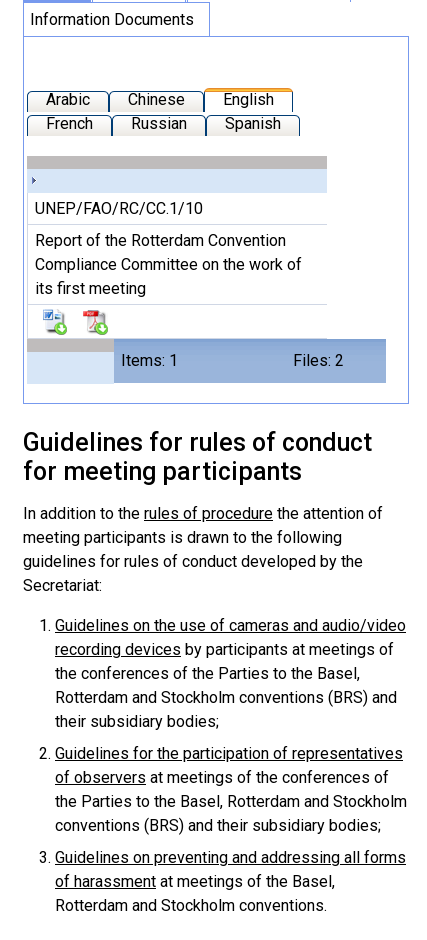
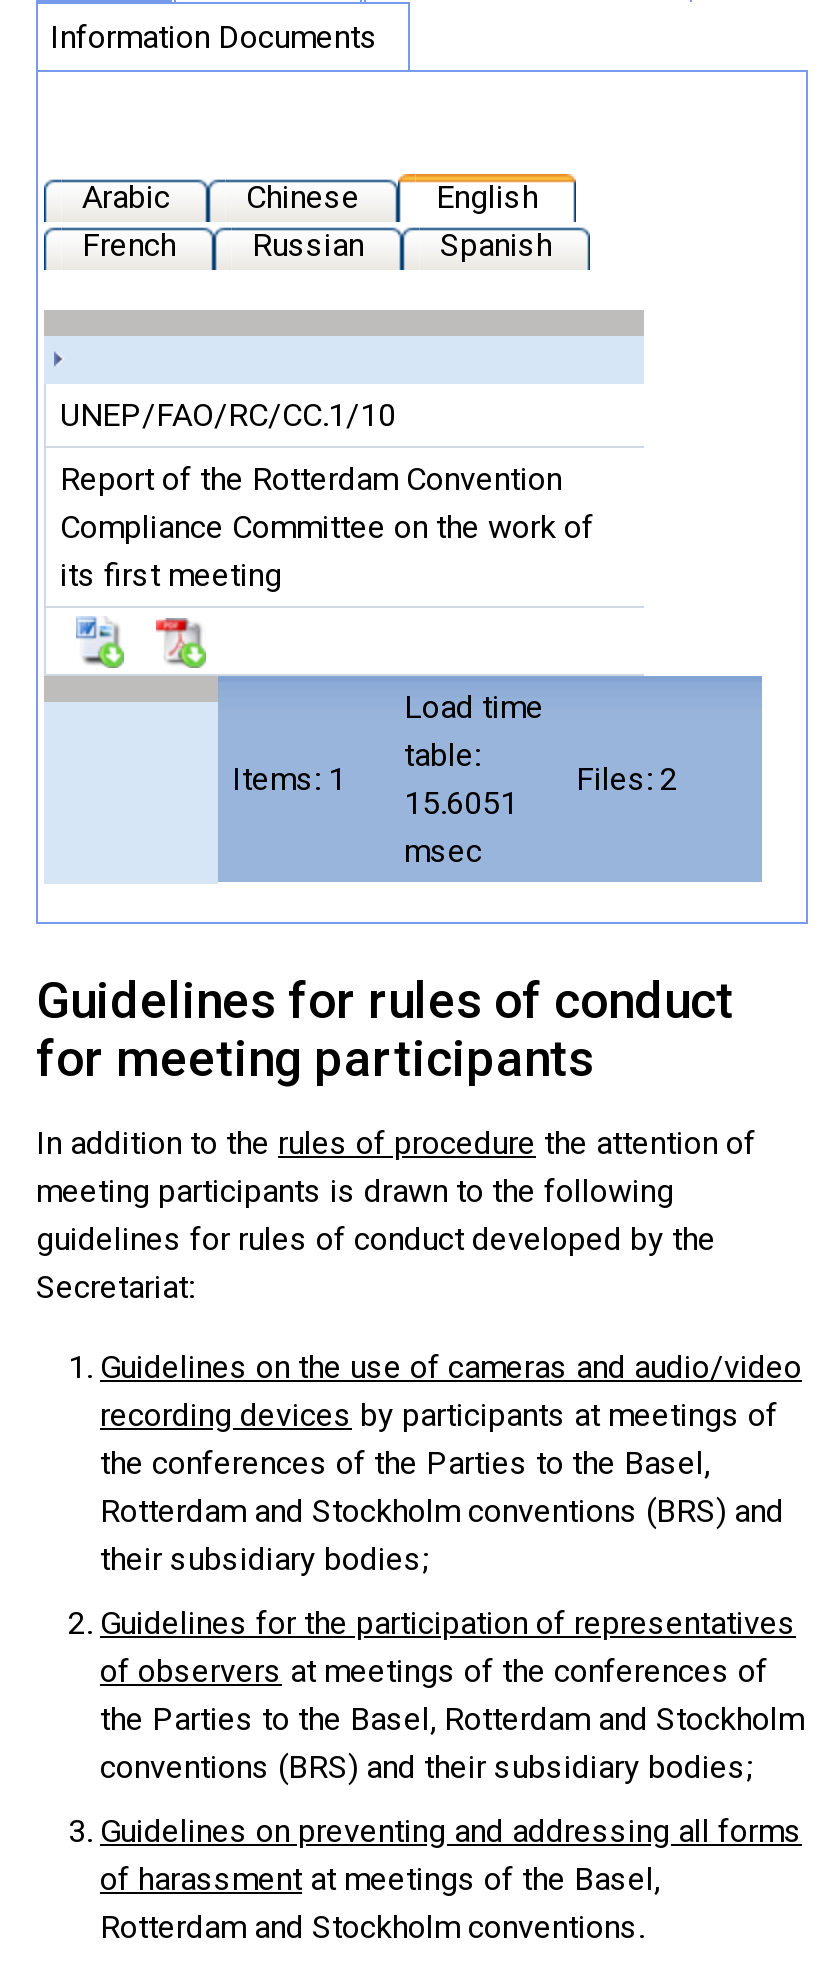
+ Load time
+ table:
+ 15.6051
+ msec
